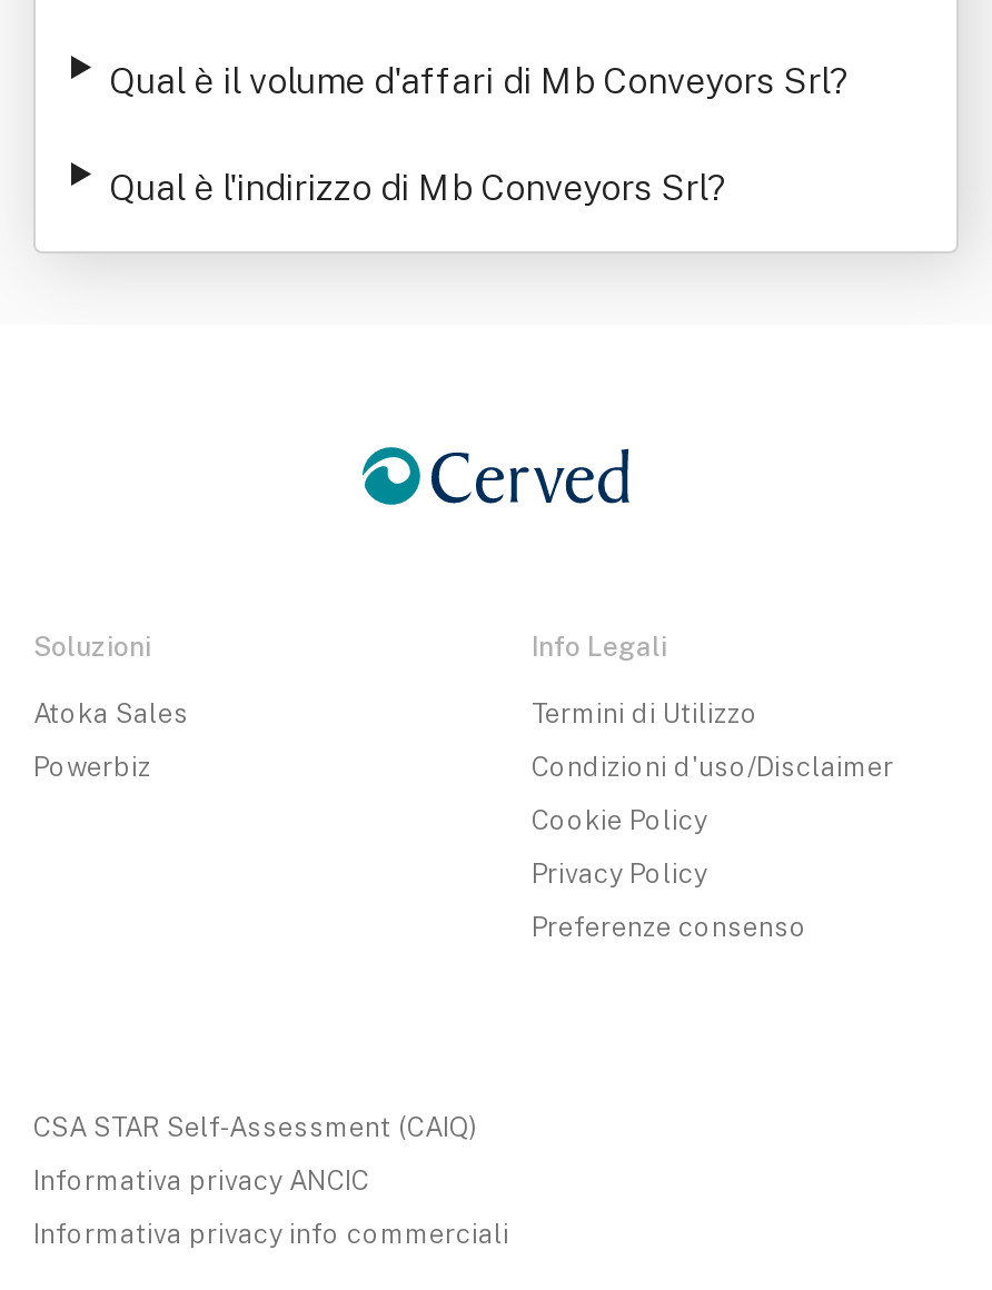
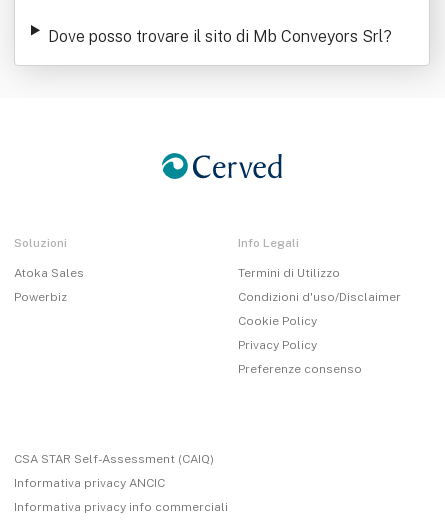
- Qual è il volume d'affari di Mb Conveyors Srl?
- Qual è l'indirizzo di Mb Conveyors Srl?
+ Dove posso trovare il sito di Mb Conveyors Srl?
